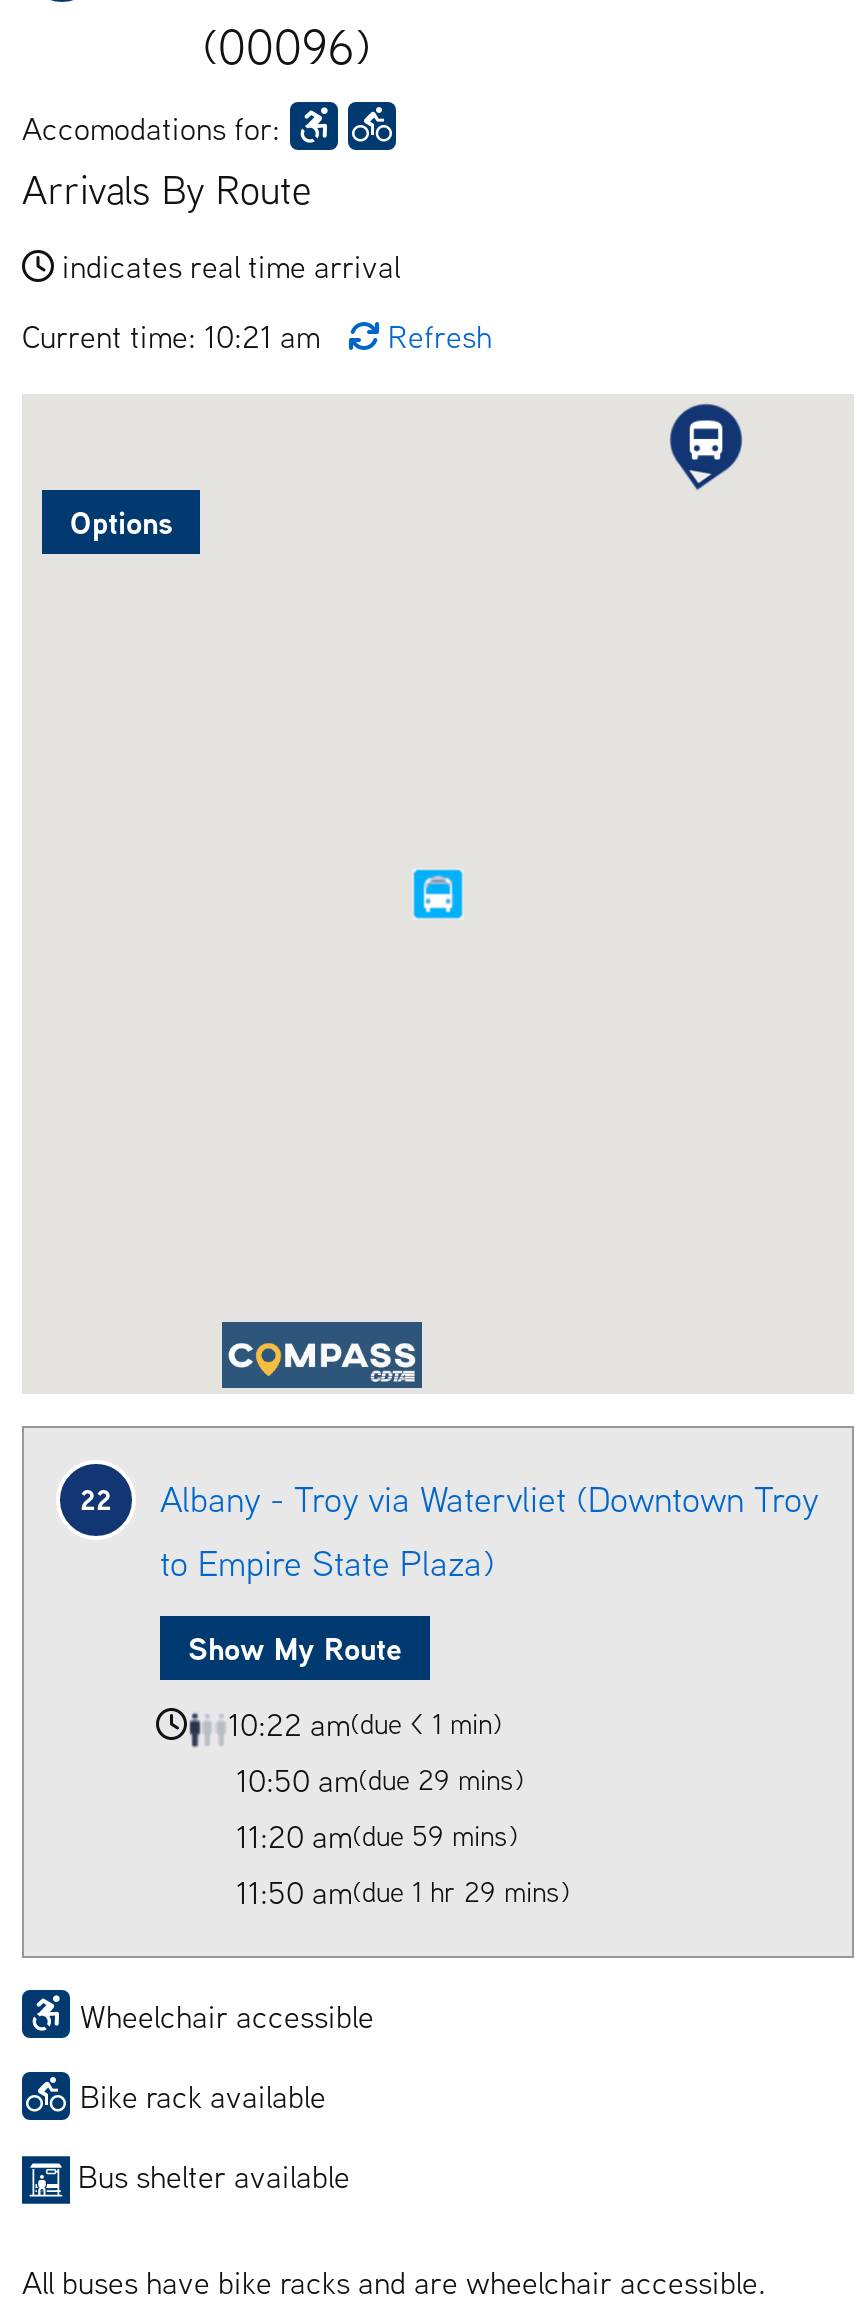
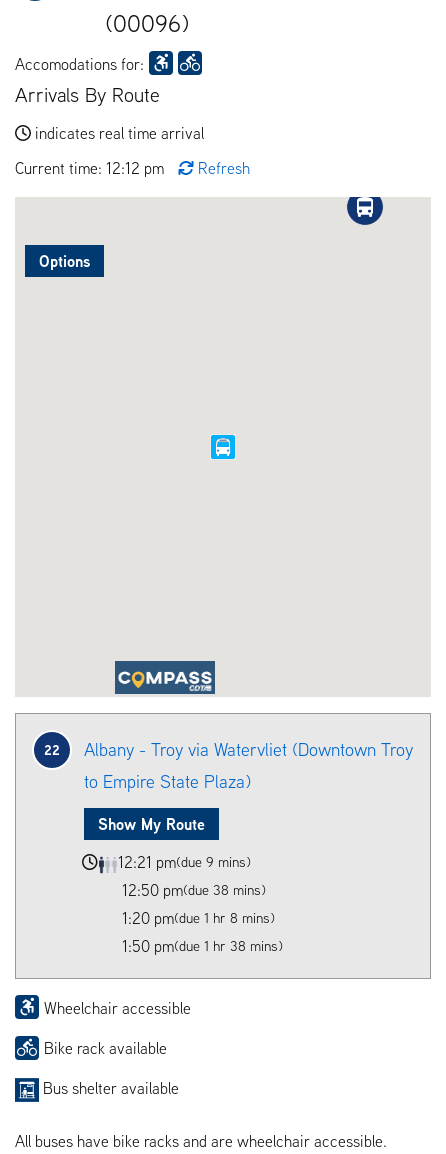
- Current time: 10:21 am
+ Current time: 12:12 pm

- [image]
+ [image]

- 10:22 am(due < 1 min)
- 10:50 am(due 29 mins)
- 11:20 am(due 59 mins)
- 11:50 am(due 1 hr 29 mins)
+ 12:21 pm(due 9 mins)
+ 12:50 pm(due 38 mins)
+ 1:20 pm(due 1 hr 8 mins)
+ 1:50 pm(due 1 hr 38 mins)
